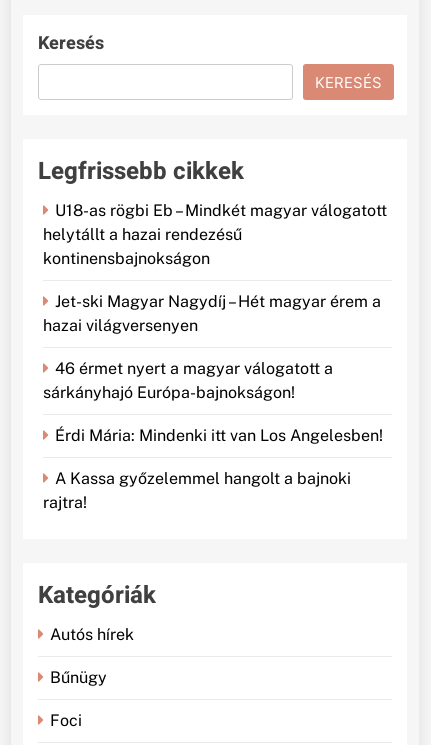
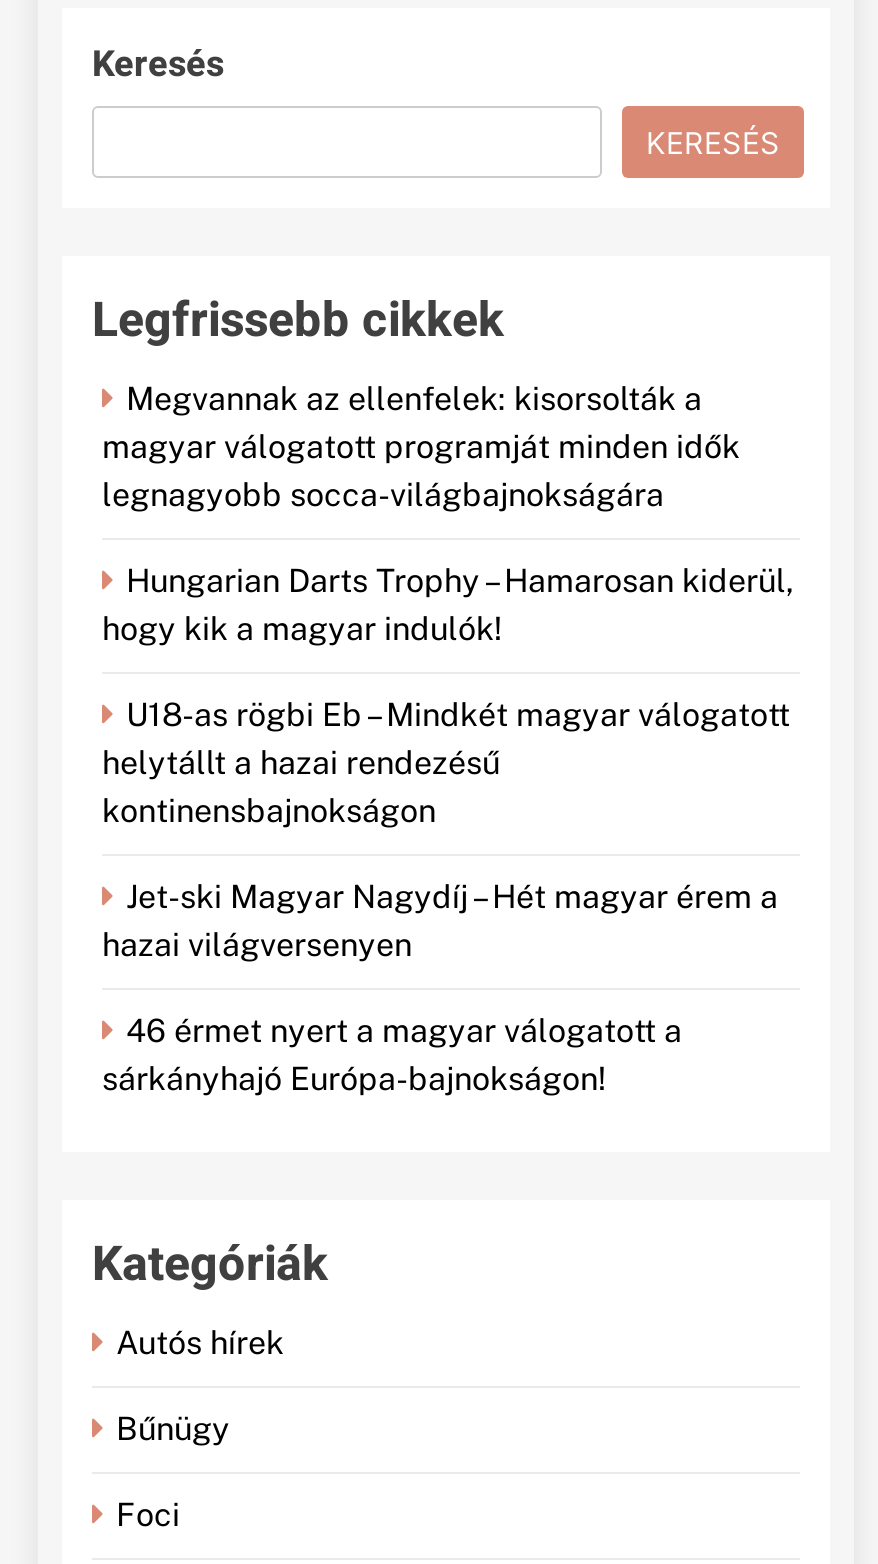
+ Megvannak az ellenfelek: kisorsolták a
+ magyar válogatott programját minden idők
+ legnagyobb socca-világbajnokságára
+ Hungarian Darts Trophy – Hamarosan kiderül,
+ hogy kik a magyar indulók!

moved down: U18-as rögbi Eb – Mindkét magyar válogatott | helytállt a hazai rendezésű | kontinensbajnokságon | Jet-ski Magyar Nagydíj – Hét magyar érem a | hazai világversenyen | 46 érmet nyert a magyar válogatott a | sárkányhajó Európa-bajnokságon!

- Érdi Mária: Mindenki itt van Los Angelesben!
- A Kassa győzelemmel hangolt a bajnoki
- rajtra!
